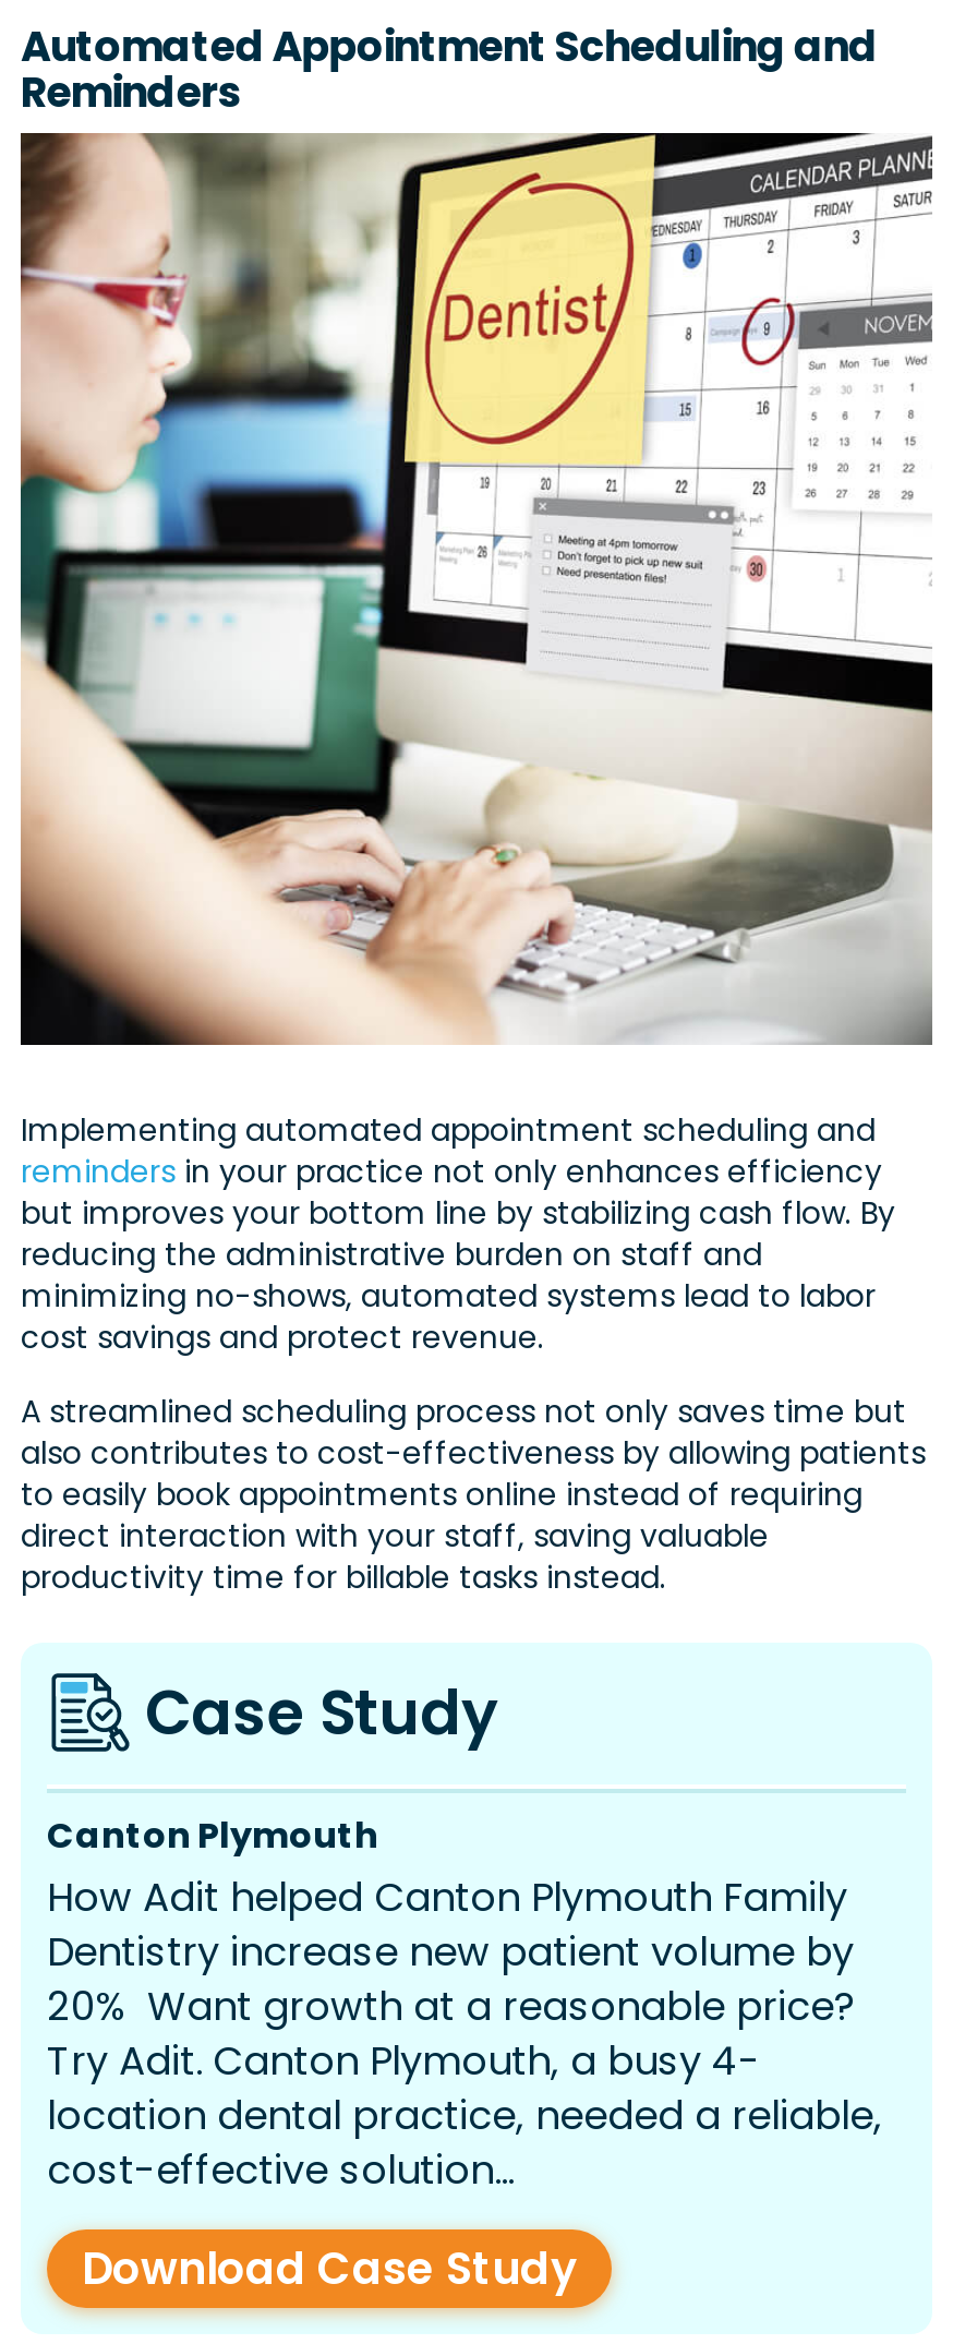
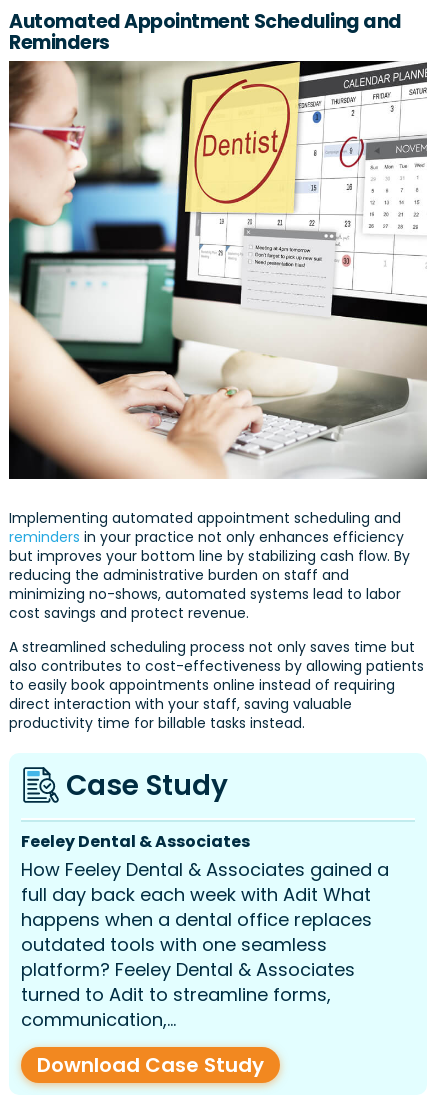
- Canton Plymouth
- How Adit helped Canton Plymouth Family
- Dentistry increase new patient volume by
- 20% Want growth at a reasonable price?
- Try Adit. Canton Plymouth, a busy 4-
- location dental practice, needed a reliable,
- cost-effective solution...
+ Feeley Dental & Associates
+ How Feeley Dental & Associates gained a
+ full day back each week with Adit What
+ happens when a dental office replaces
+ outdated tools with one seamless
+ platform? Feeley Dental & Associates
+ turned to Adit to streamline forms,
+ communication,...
